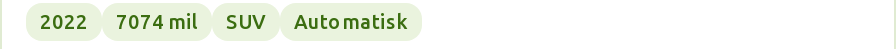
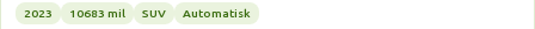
- 2022
- 7074 mil
+ 2023
+ 10683 mil
